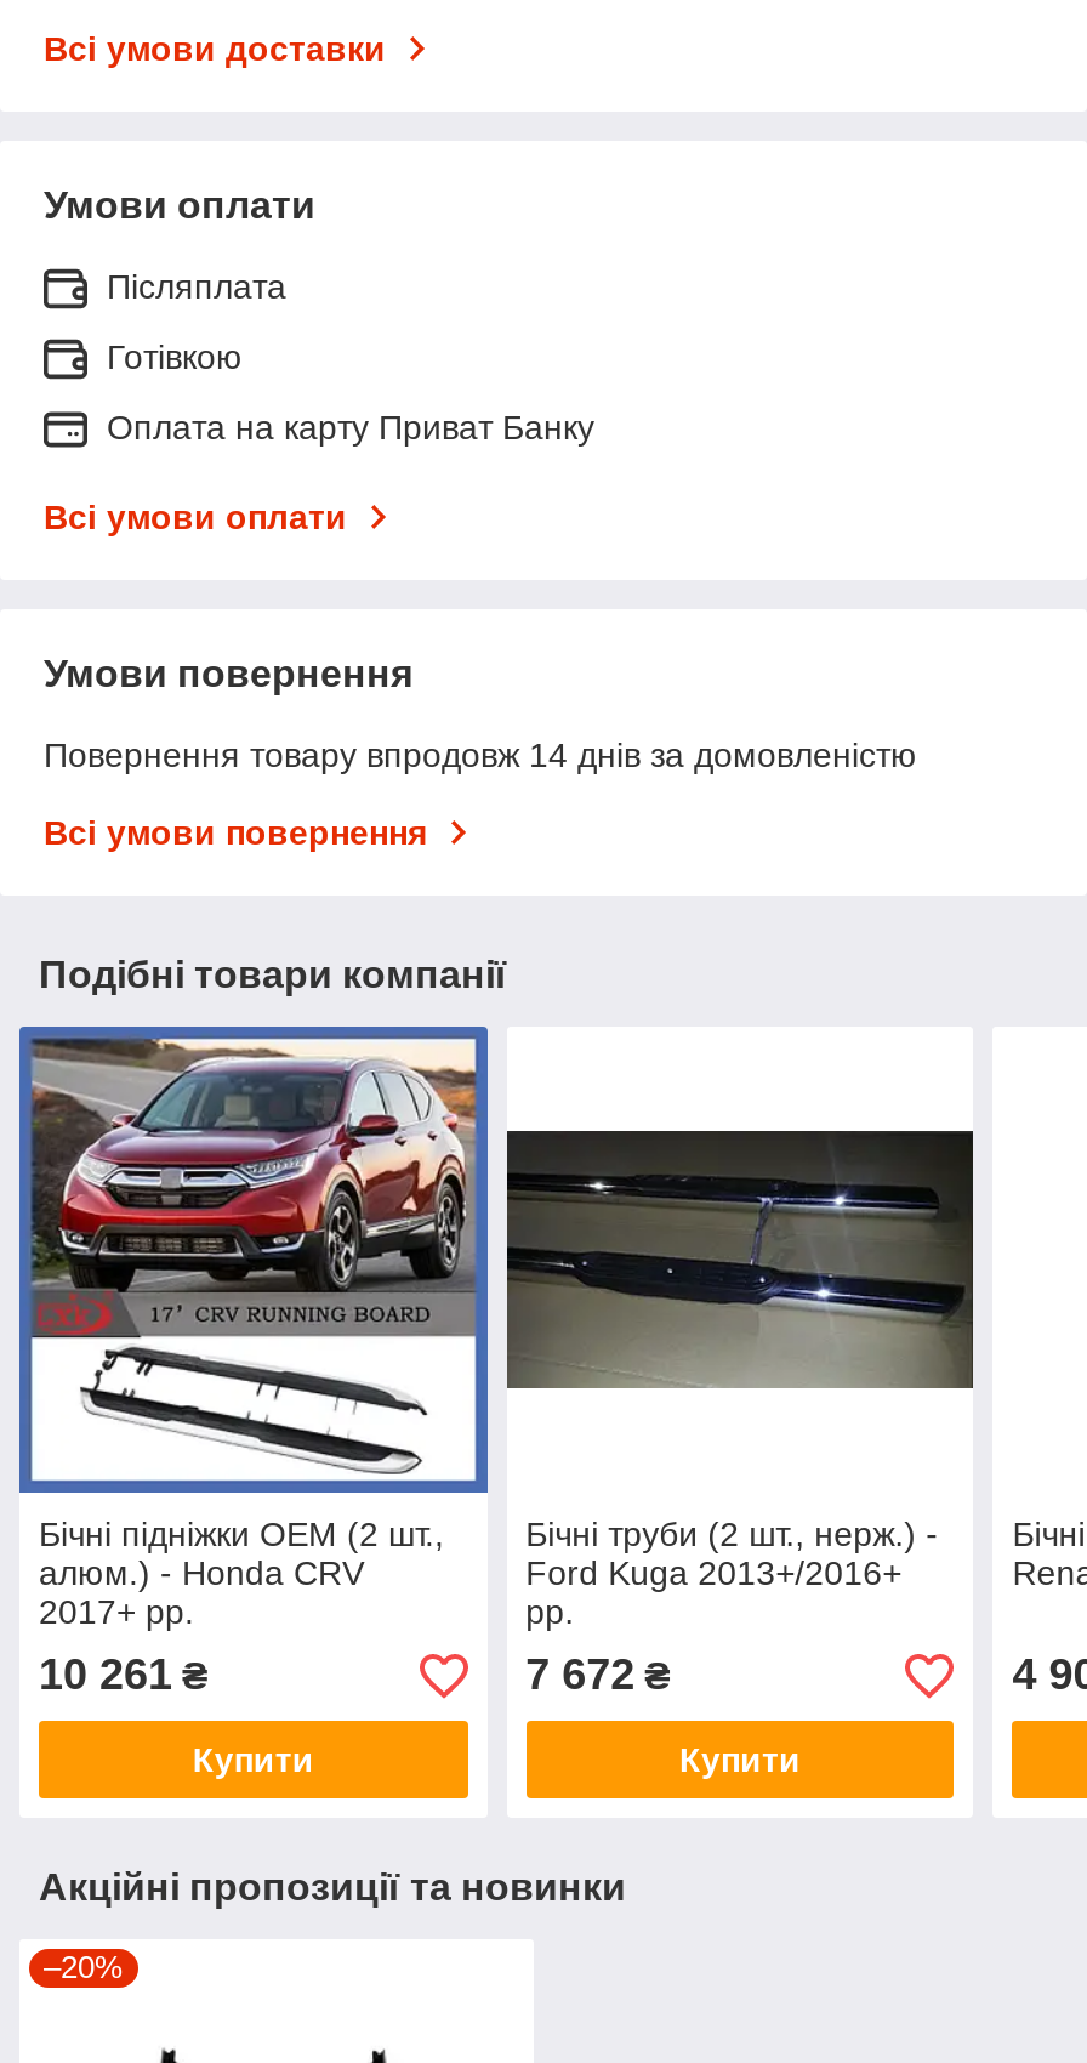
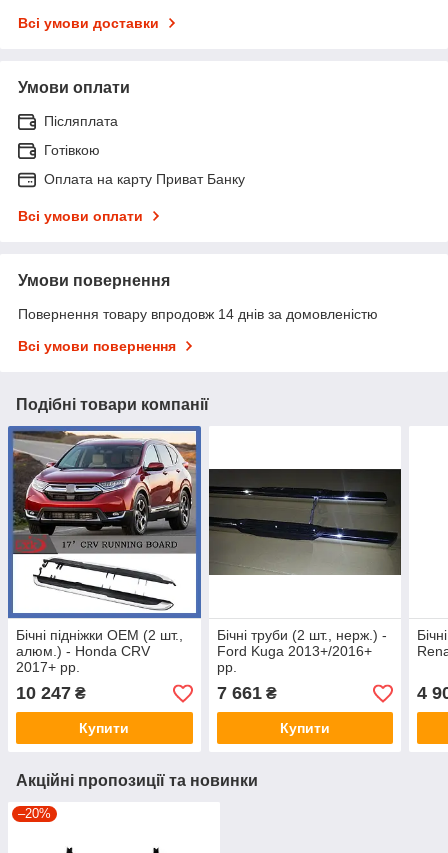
- 10 261 ₴
+ 10 247 ₴

- 7 672 ₴
+ 7 661 ₴
